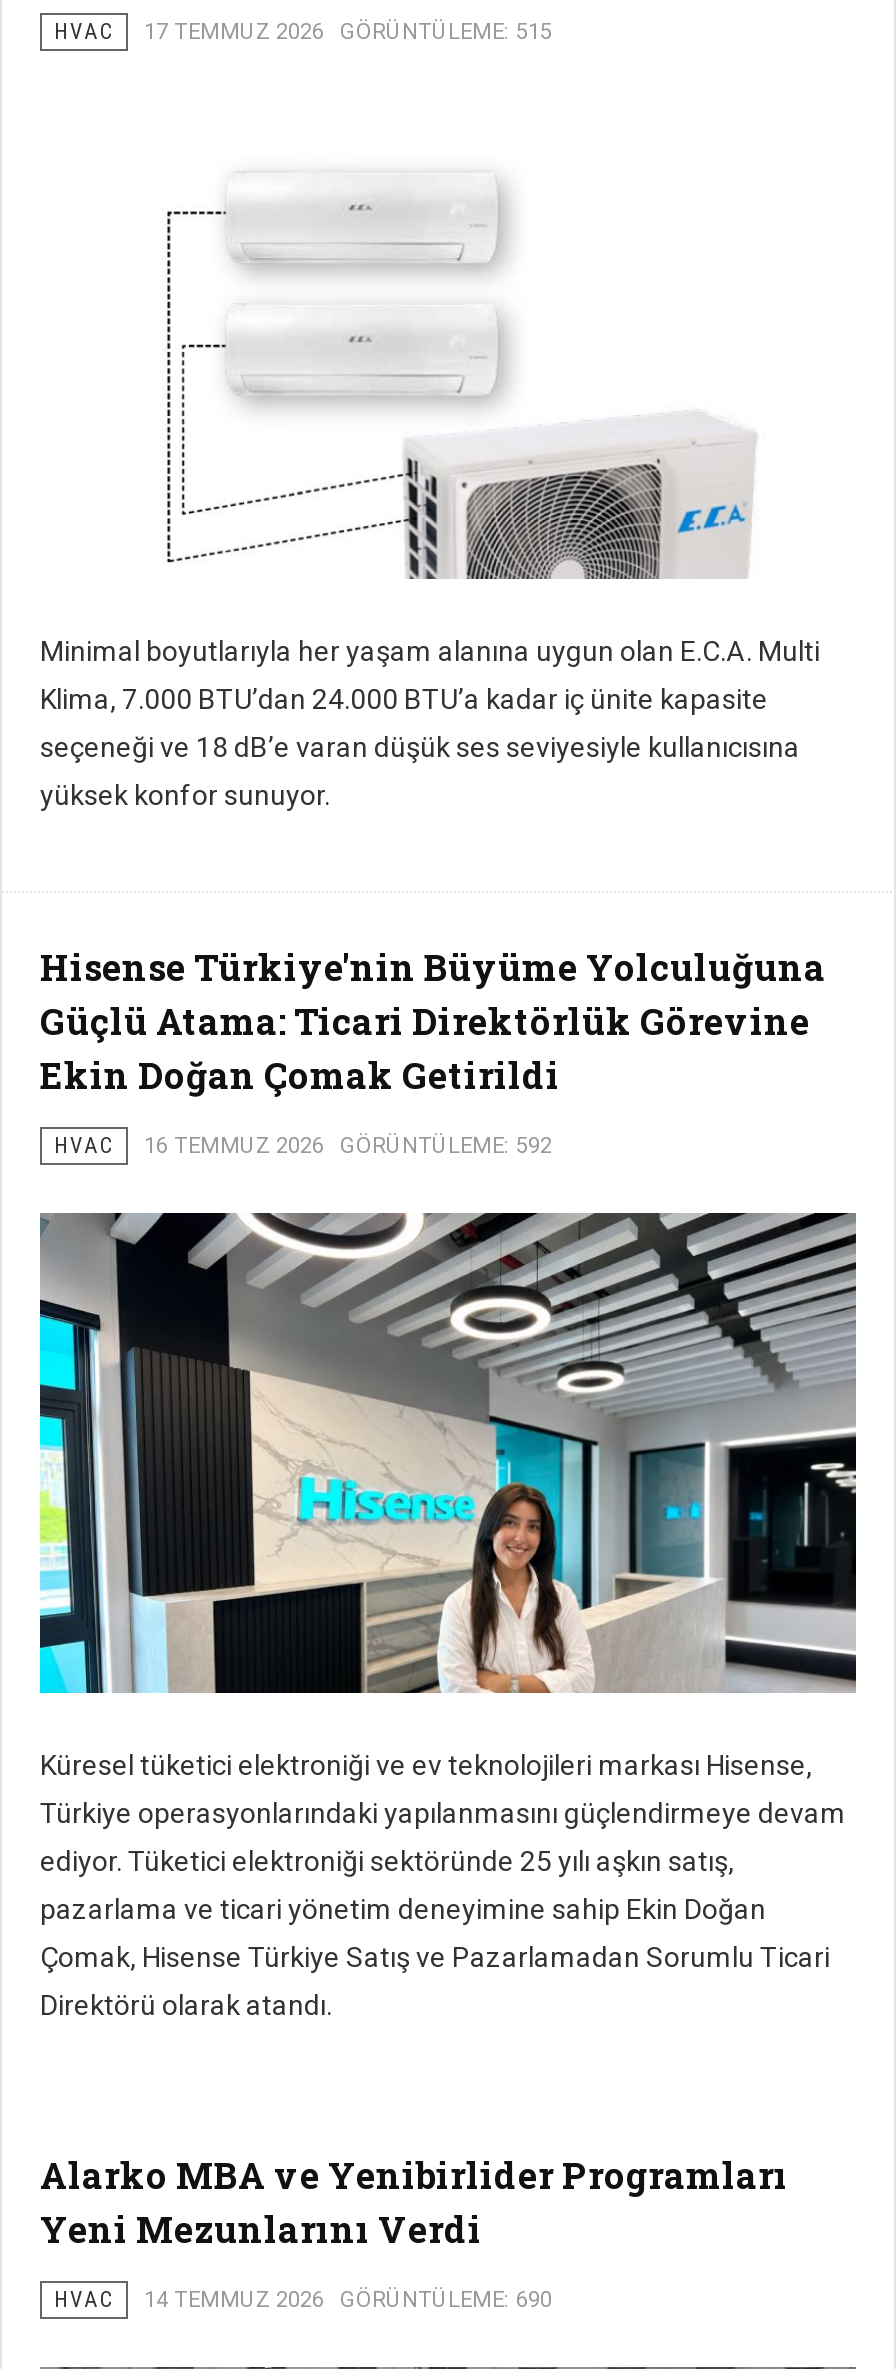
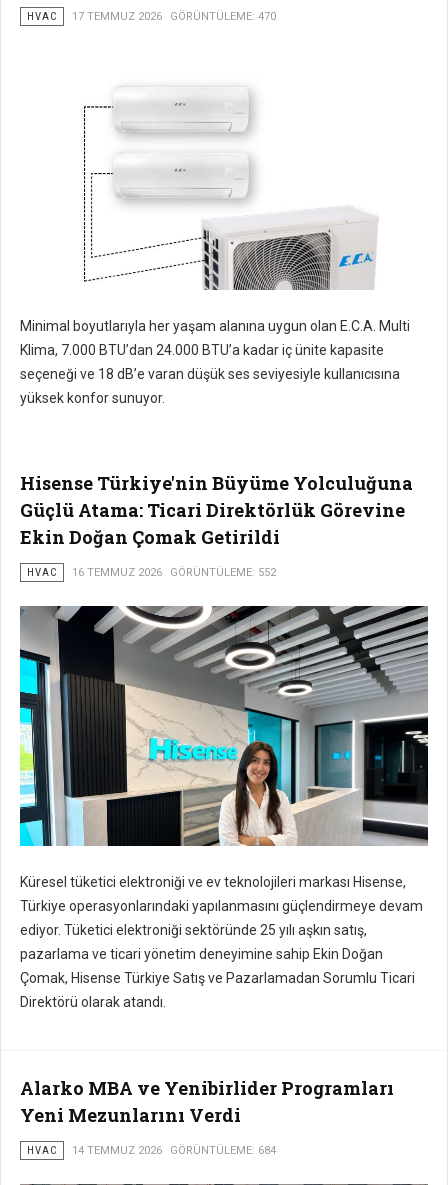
- HVAC 17 TEMMUZ 2026 GÖRÜNTÜLEME: 515
+ HVAC 17 TEMMUZ 2026 GÖRÜNTÜLEME: 470

- HVAC 16 TEMMUZ 2026 GÖRÜNTÜLEME: 592
+ HVAC 16 TEMMUZ 2026 GÖRÜNTÜLEME: 552

- HVAC 14 TEMMUZ 2026 GÖRÜNTÜLEME: 690
+ HVAC 14 TEMMUZ 2026 GÖRÜNTÜLEME: 684
